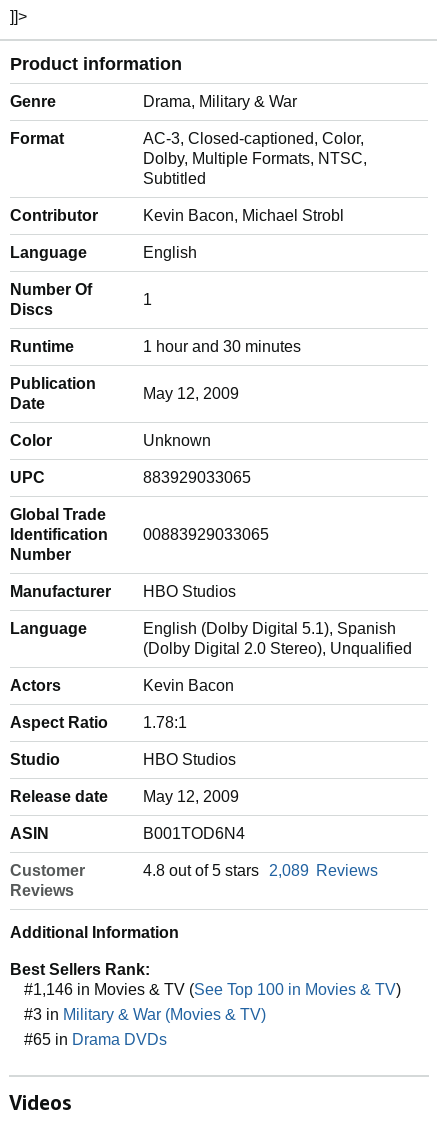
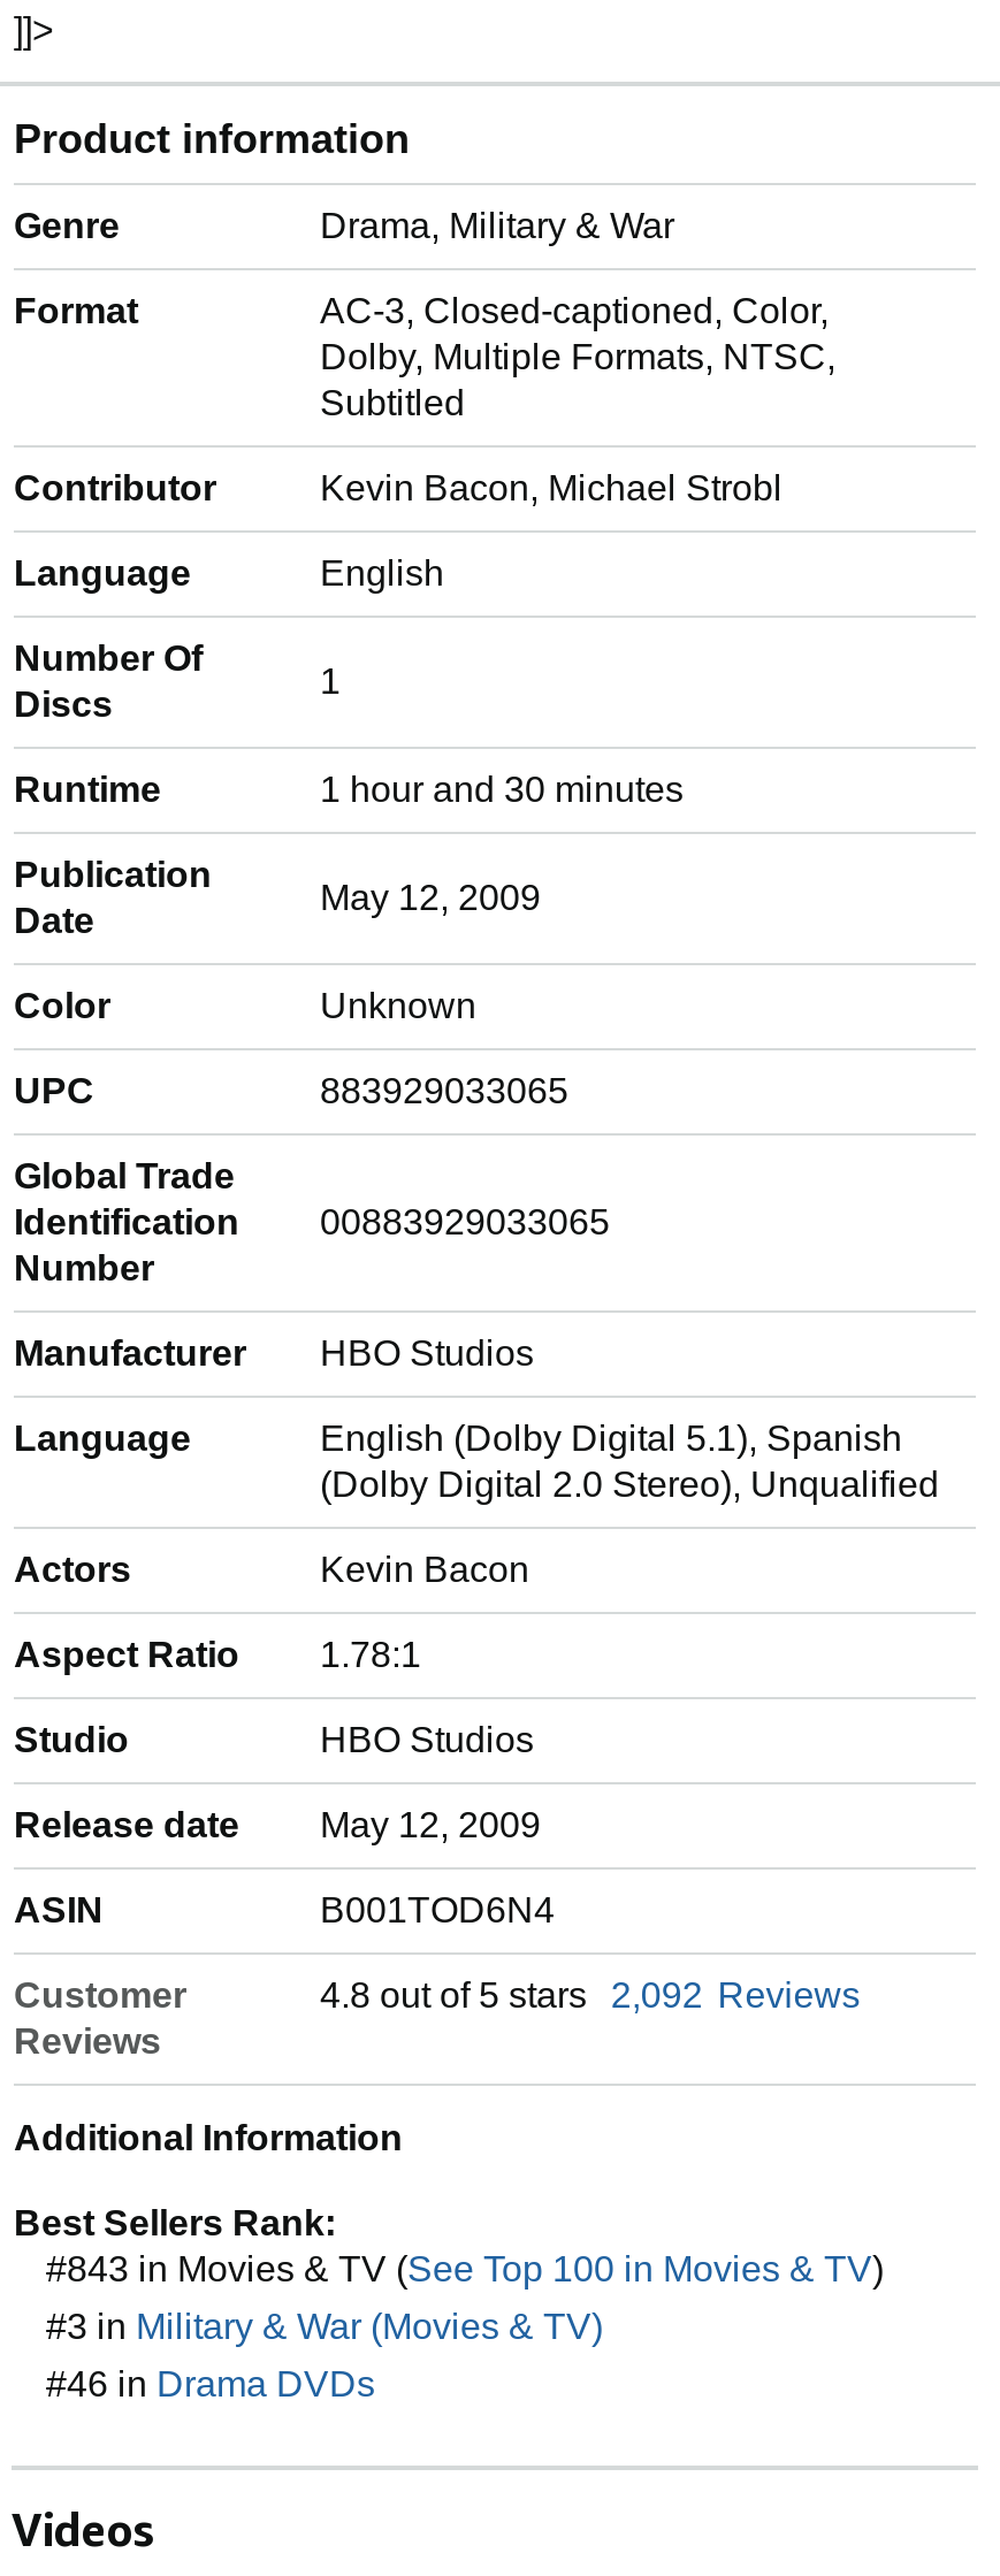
- 4.8 out of 5 stars 2,089 Reviews
+ 4.8 out of 5 stars 2,092 Reviews

- #1,146 in Movies & TV (See Top 100 in Movies & TV)
+ #843 in Movies & TV (See Top 100 in Movies & TV)

- #65 in Drama DVDs
+ #46 in Drama DVDs
